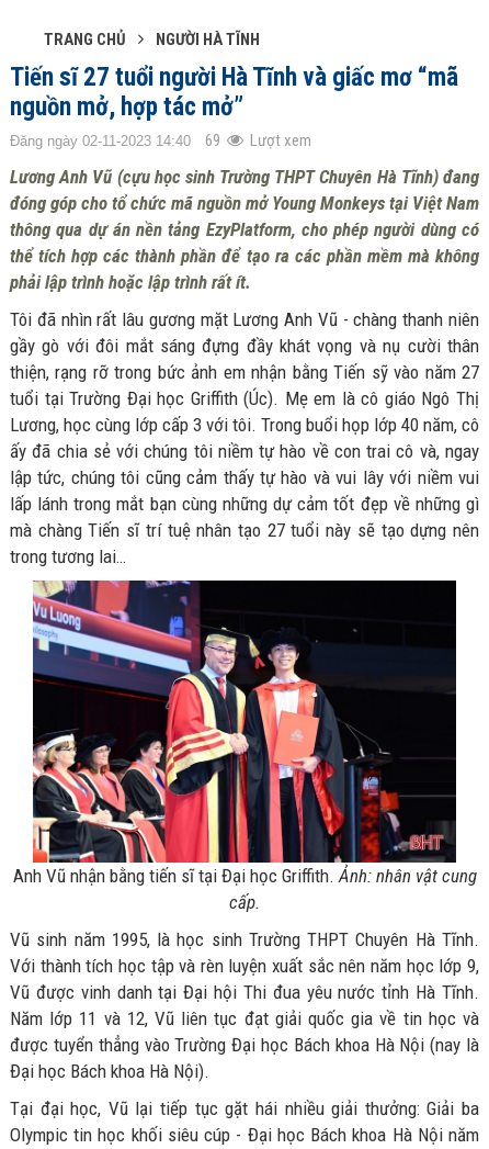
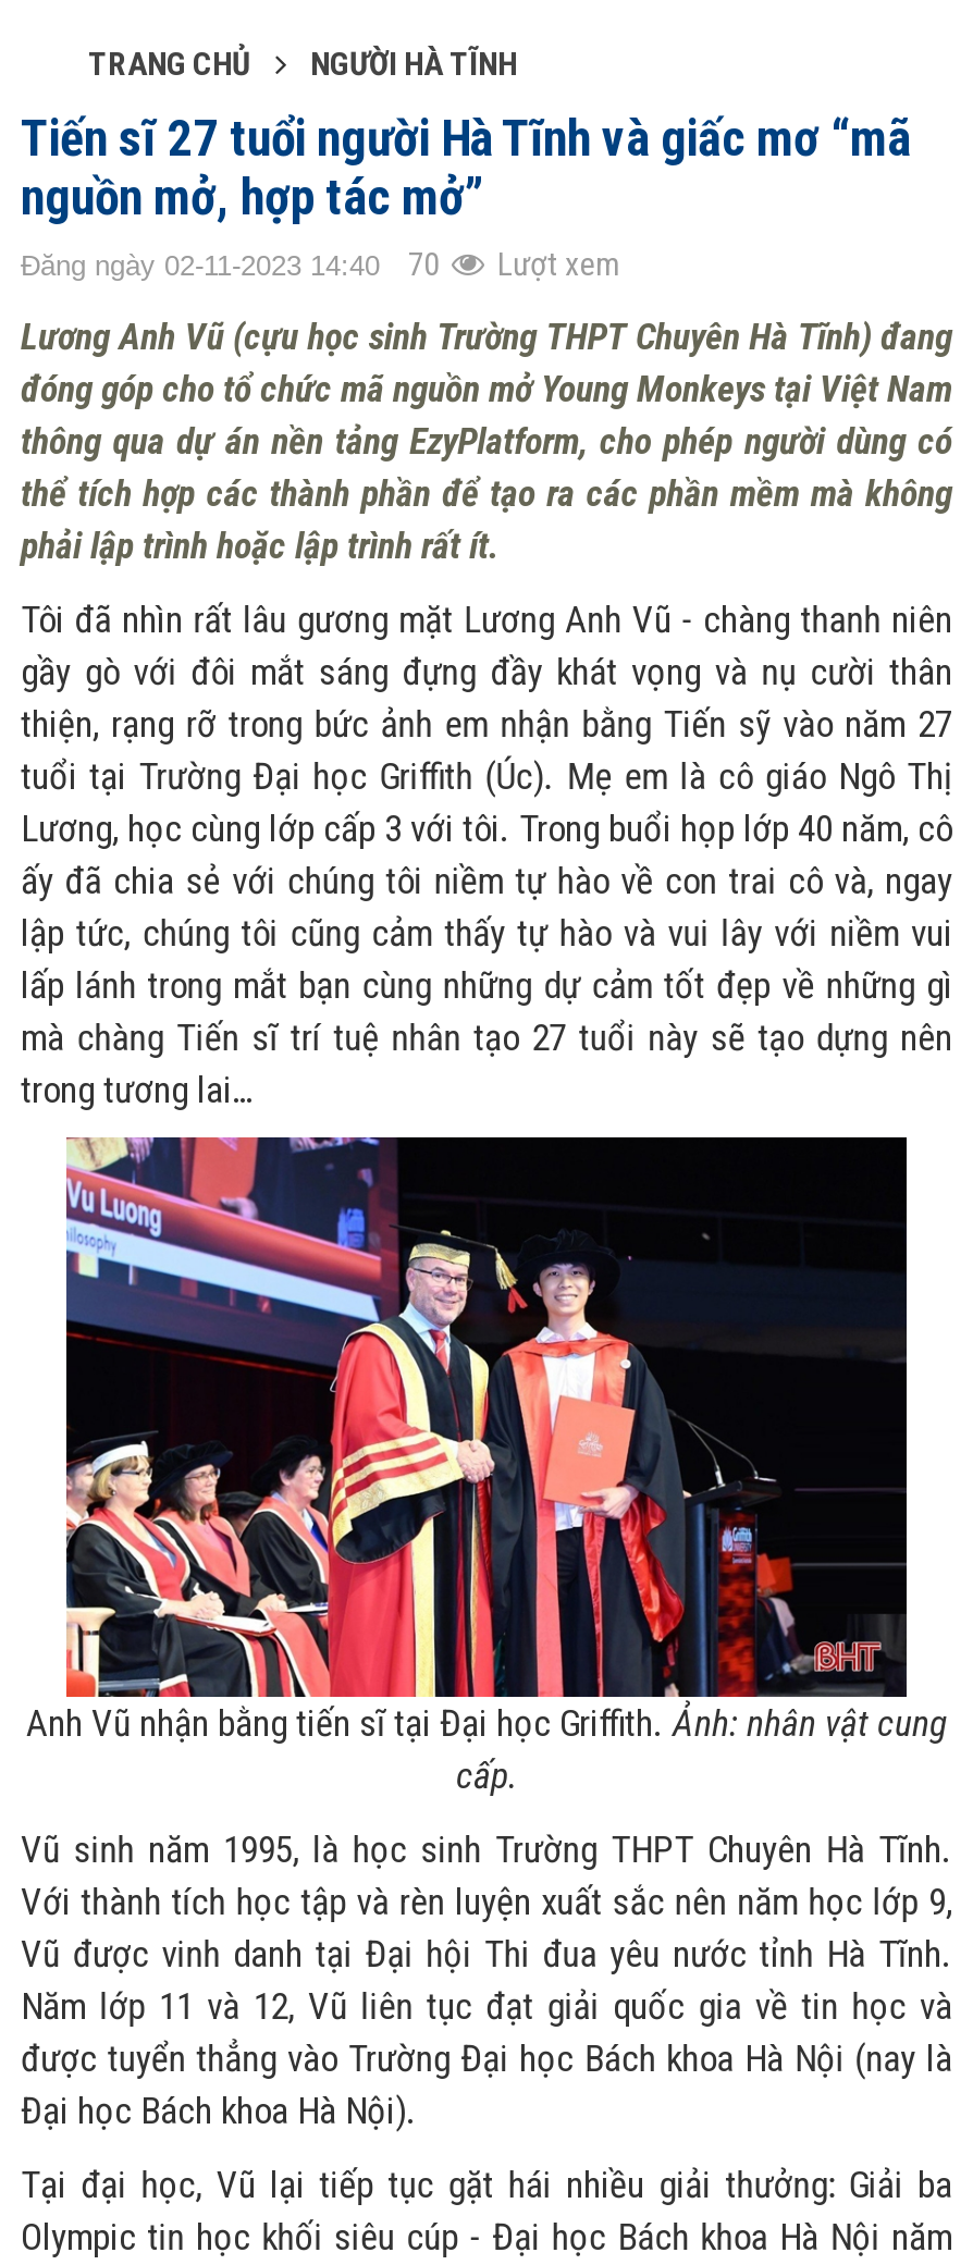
- Đăng ngày 02-11-2023 14:40 69 Lượt xem
+ Đăng ngày 02-11-2023 14:40 70 Lượt xem
